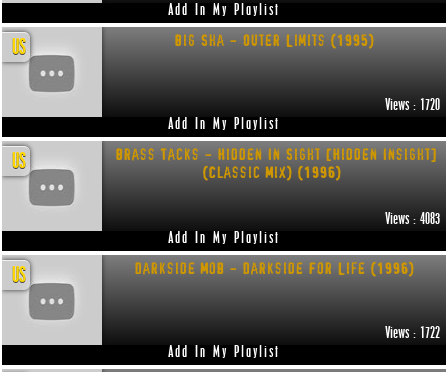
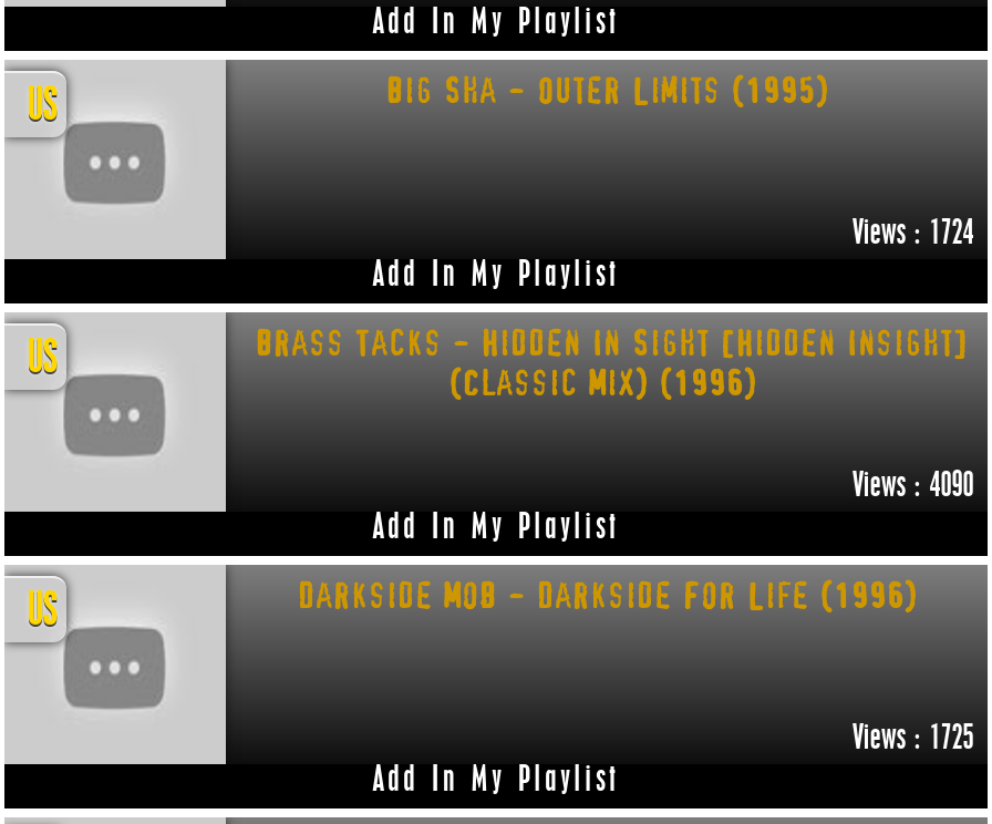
- Views : 1720
+ Views : 1724

- Views : 4083
+ Views : 4090

- Views : 1722
+ Views : 1725
